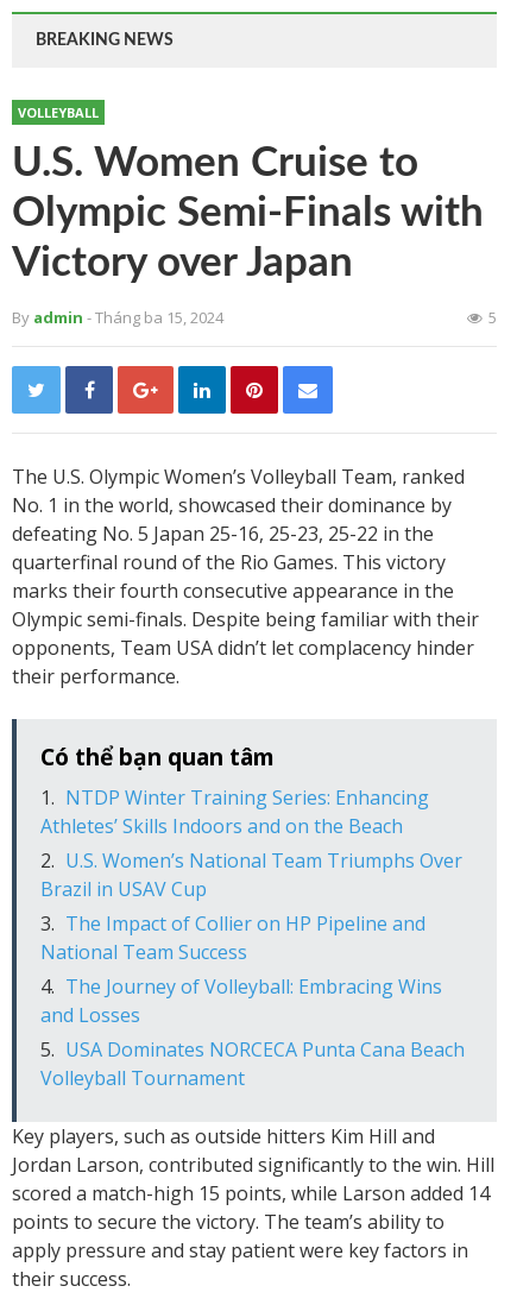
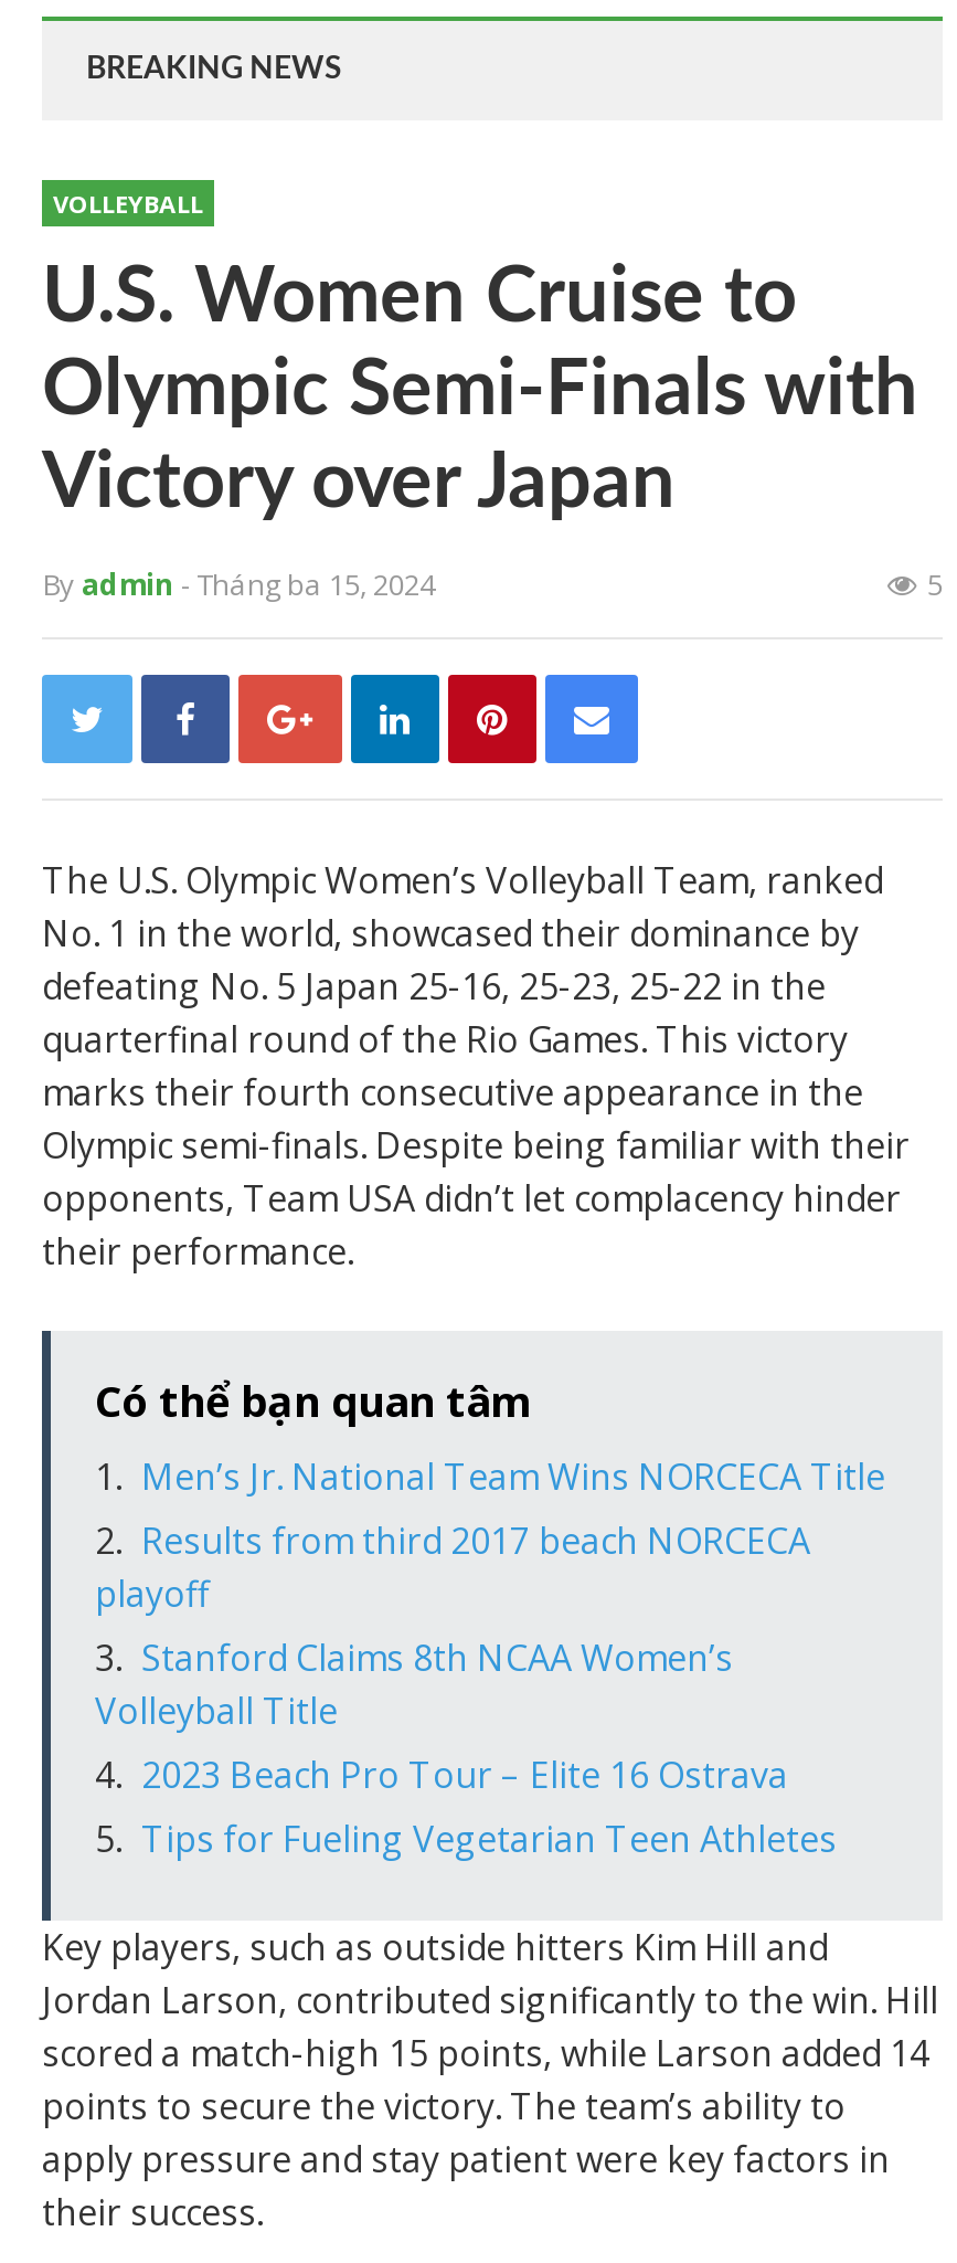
- NTDP Winter Training Series: Enhancing
- Athletes’ Skills Indoors and on the Beach
- U.S. Women’s National Team Triumphs Over
- Brazil in USAV Cup
- The Impact of Collier on HP Pipeline and
- National Team Success
- The Journey of Volleyball: Embracing Wins
- and Losses
- USA Dominates NORCECA Punta Cana Beach
- Volleyball Tournament
+ Men’s Jr. National Team Wins NORCECA Title
+ Results from third 2017 beach NORCECA
+ playoff
+ Stanford Claims 8th NCAA Women’s
+ Volleyball Title
+ 2023 Beach Pro Tour – Elite 16 Ostrava
+ Tips for Fueling Vegetarian Teen Athletes
